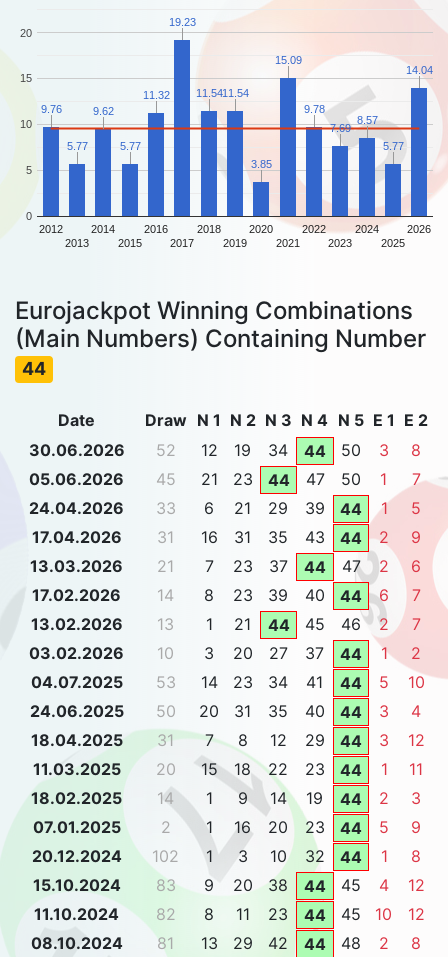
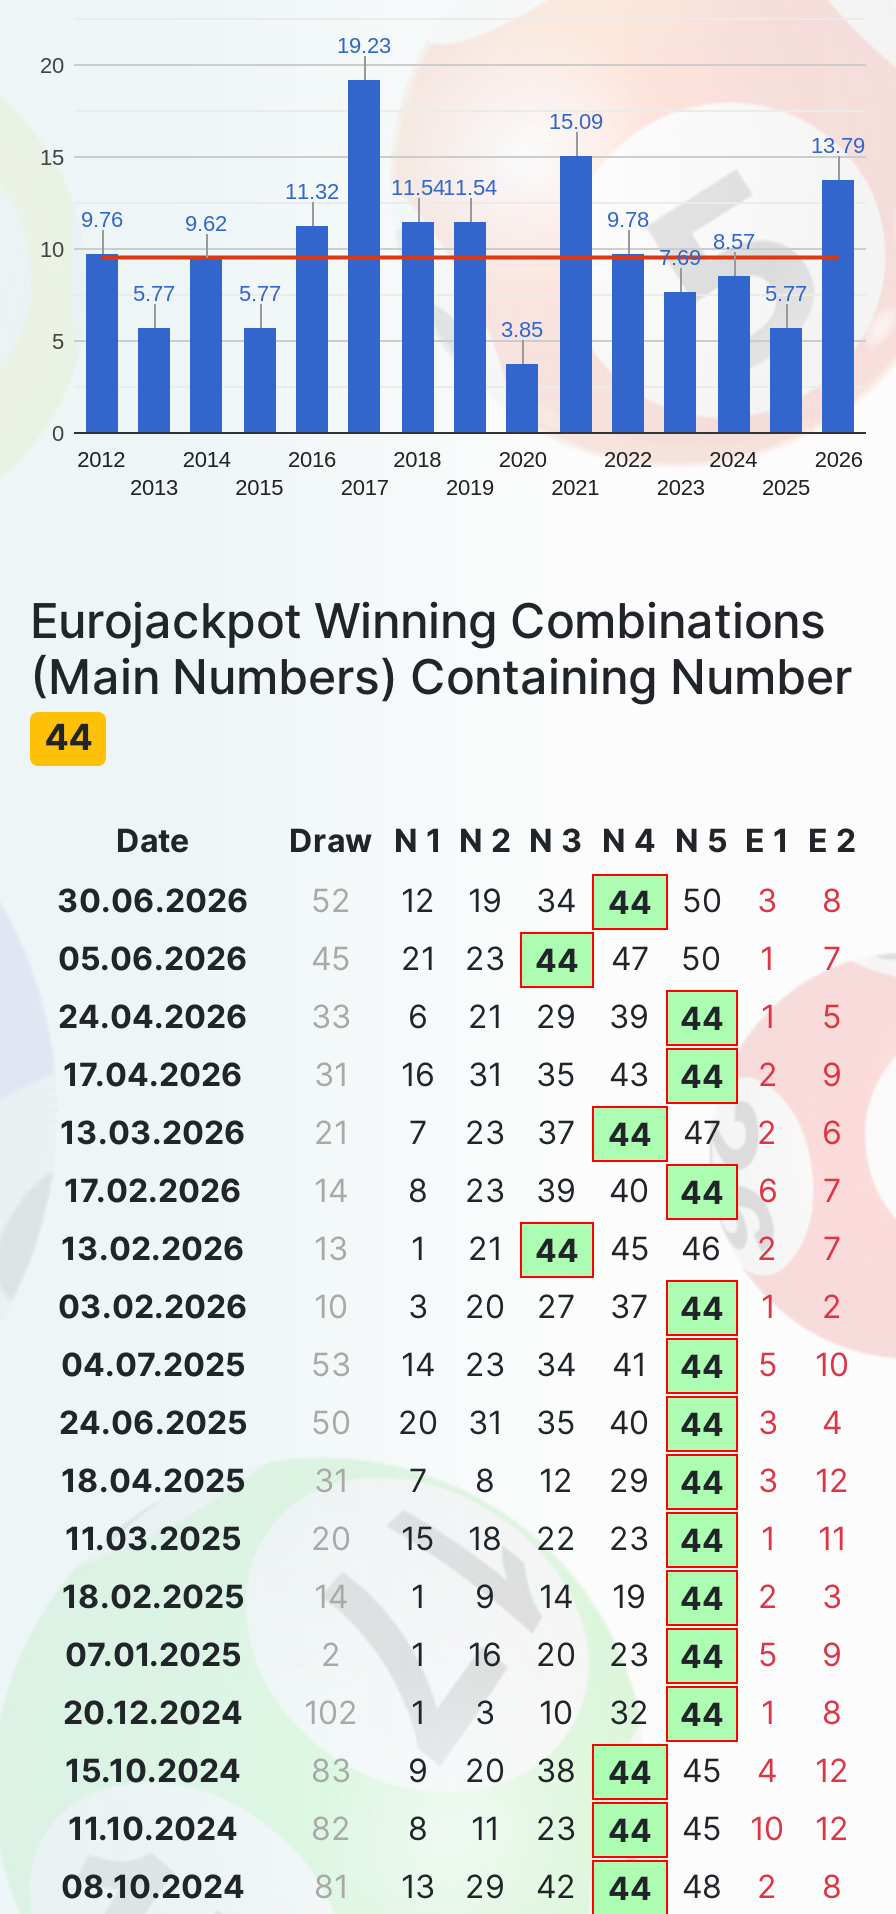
- 14.04
+ 13.79
